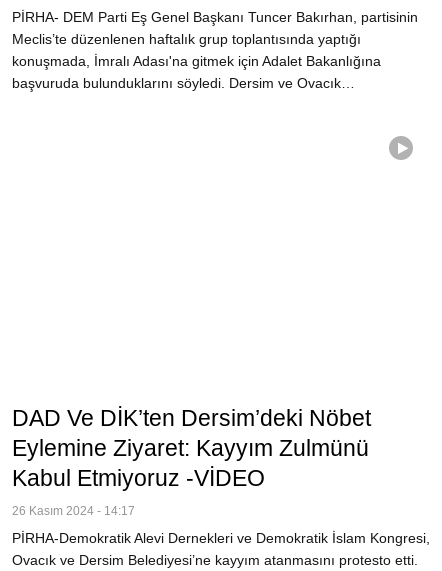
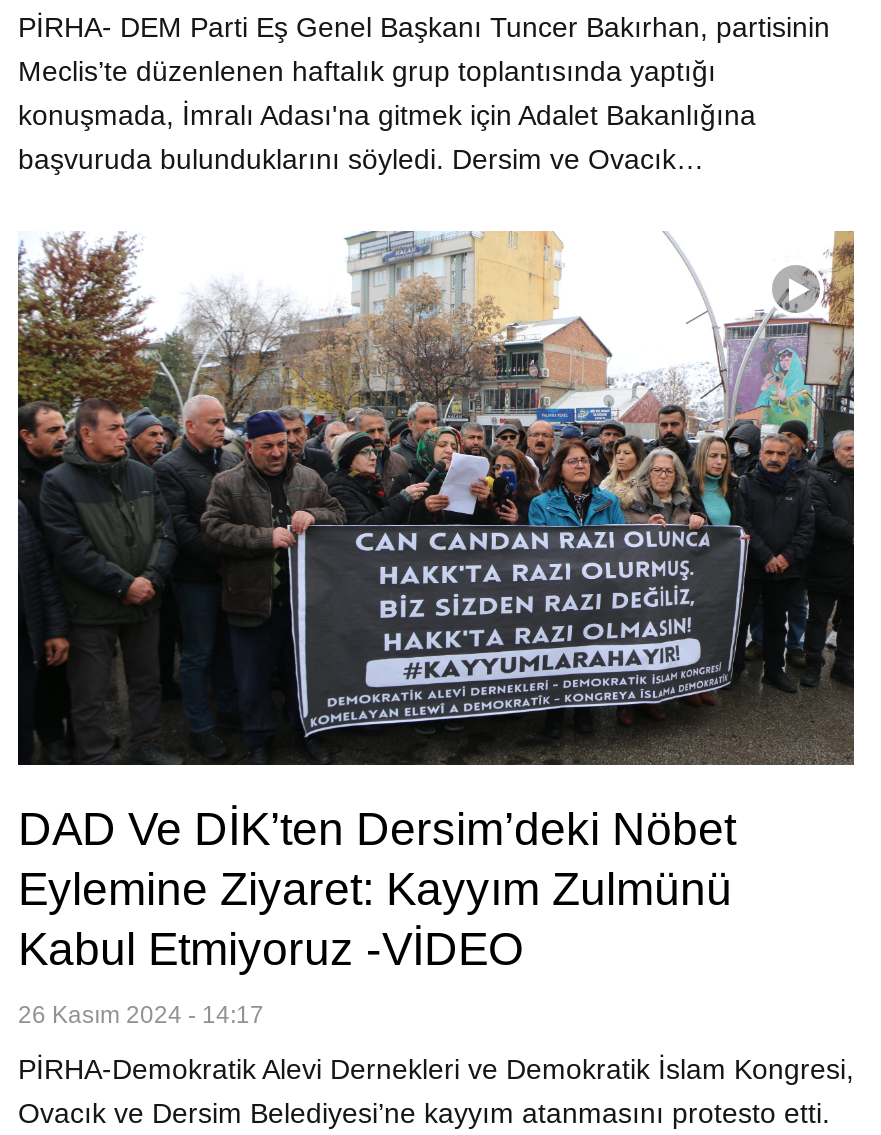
+ [image]
